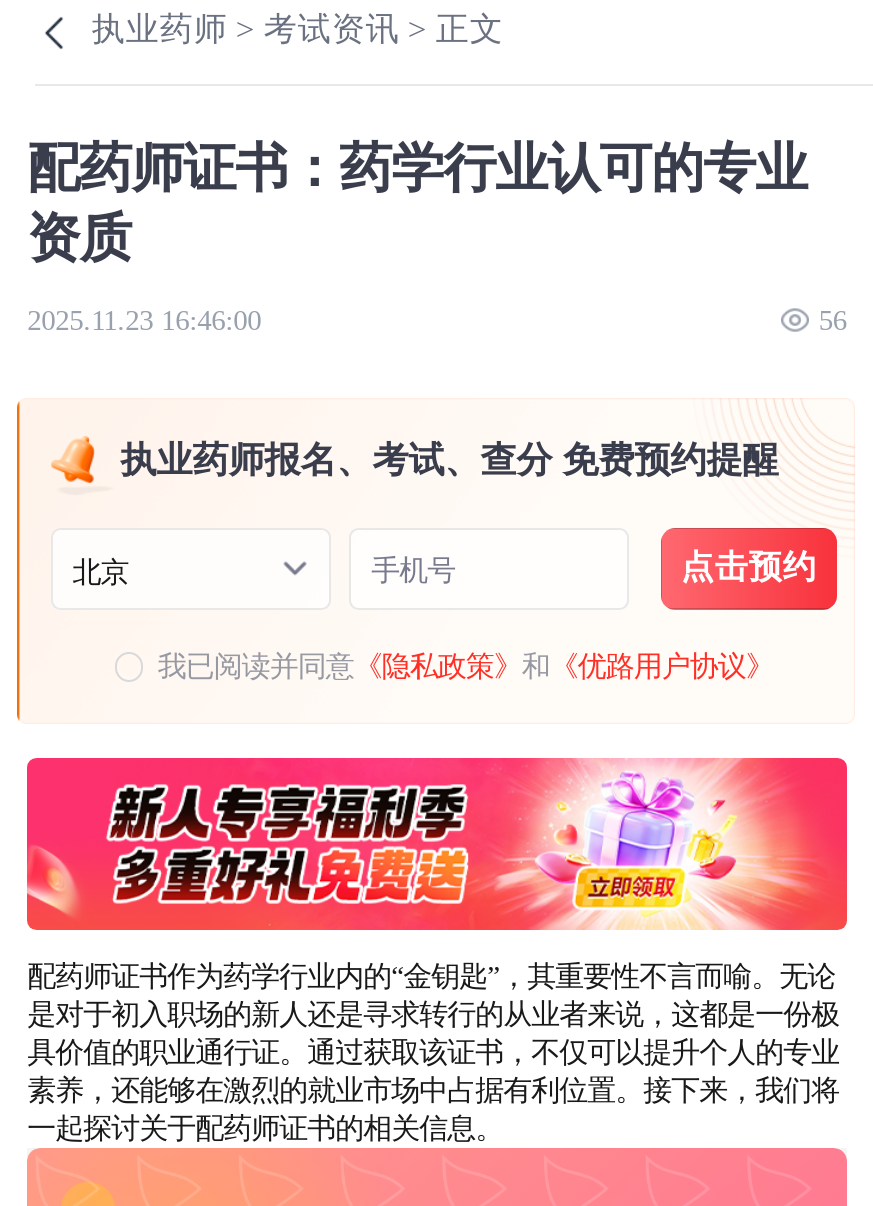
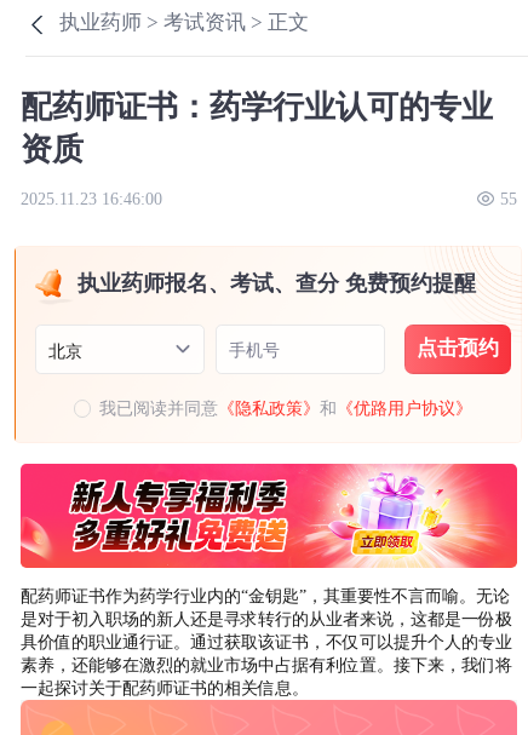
- 56
+ 55
